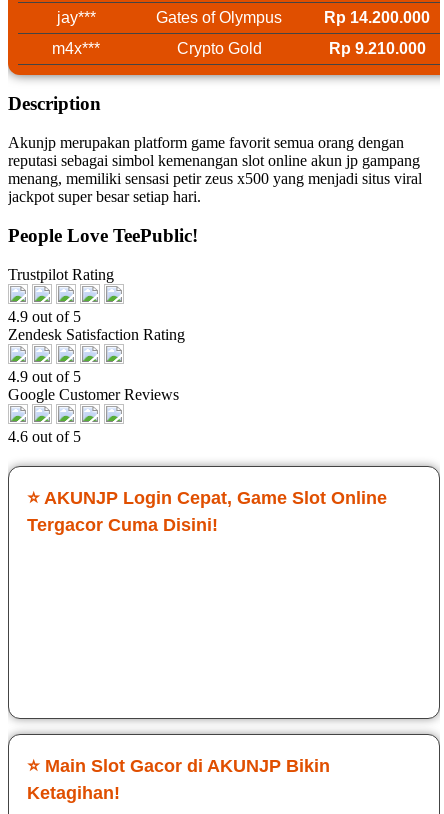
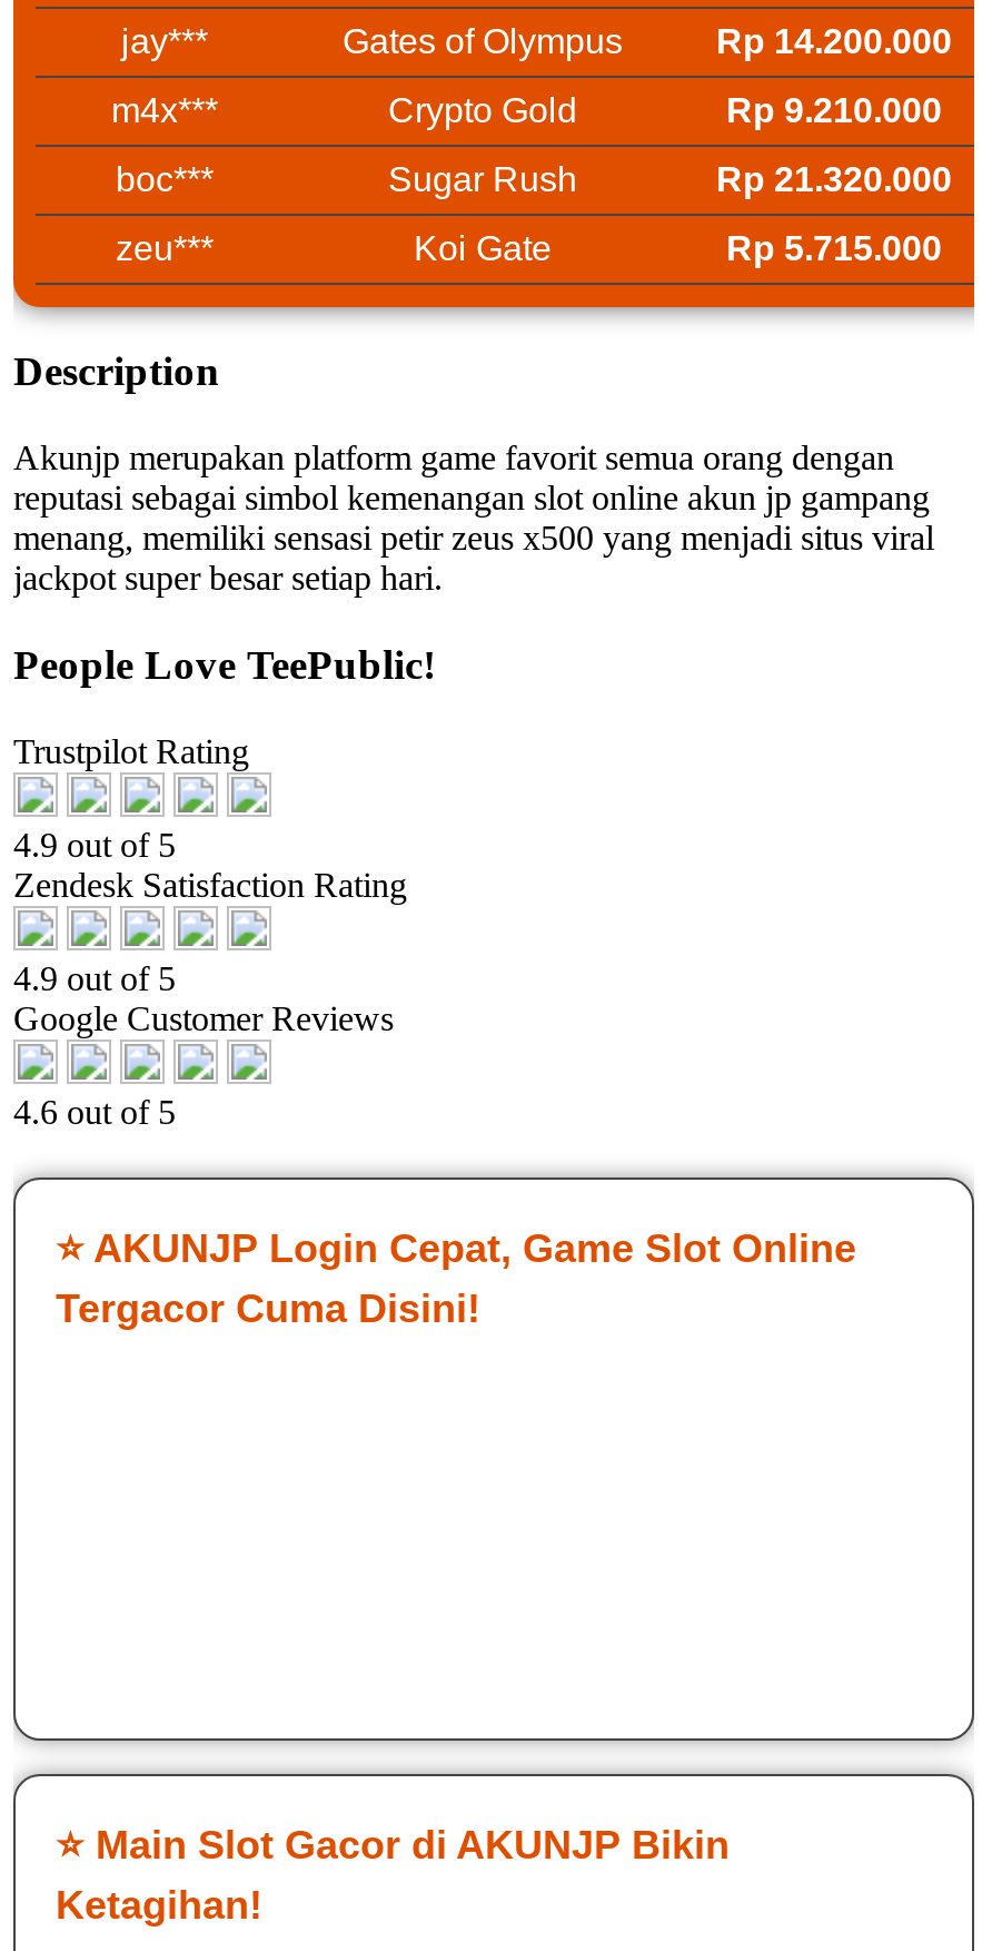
+ boc***
+ Sugar Rush
+ Rp 21.320.000
+ zeu***
+ Koi Gate
+ Rp 5.715.000
